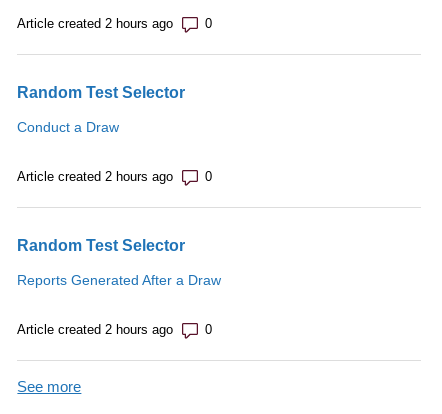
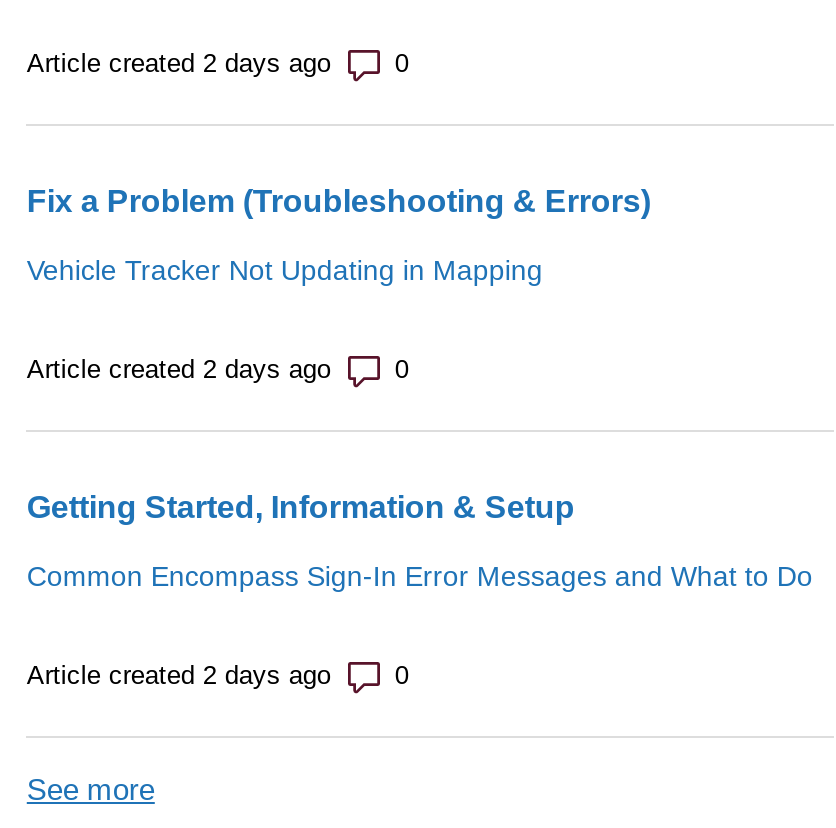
- Article created 2 hours ago
+ Article created 2 days ago

- Random Test Selector
+ Fix a Problem (Troubleshooting & Errors)

- Conduct a Draw
+ Vehicle Tracker Not Updating in Mapping

- Article created 2 hours ago
+ Article created 2 days ago

- Random Test Selector
+ Getting Started, Information & Setup

- Reports Generated After a Draw
+ Common Encompass Sign-In Error Messages and What to Do

- Article created 2 hours ago
+ Article created 2 days ago
